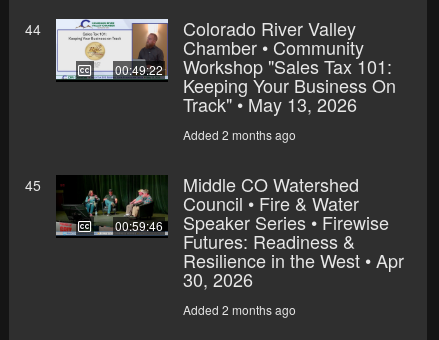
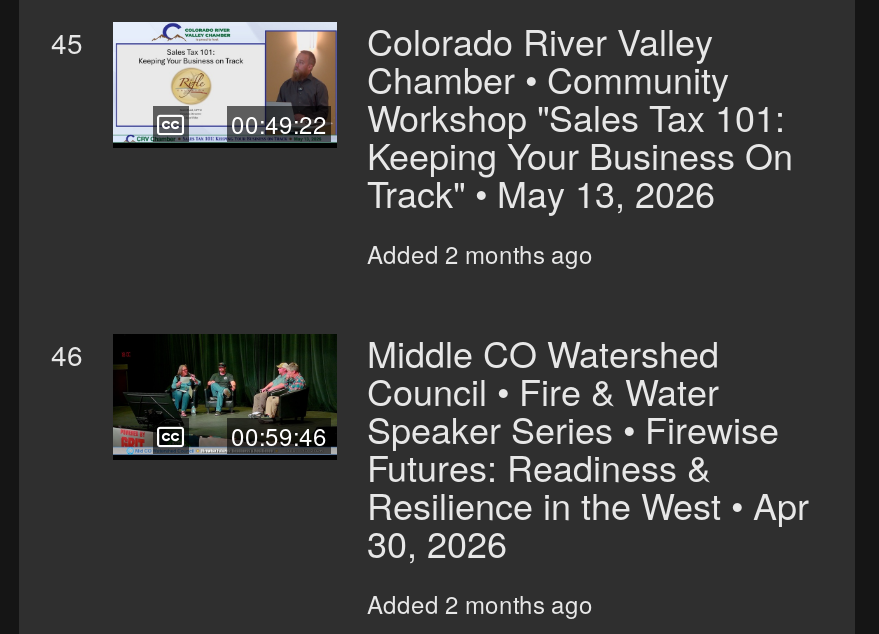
- 44
+ 45

- 45
+ 46
